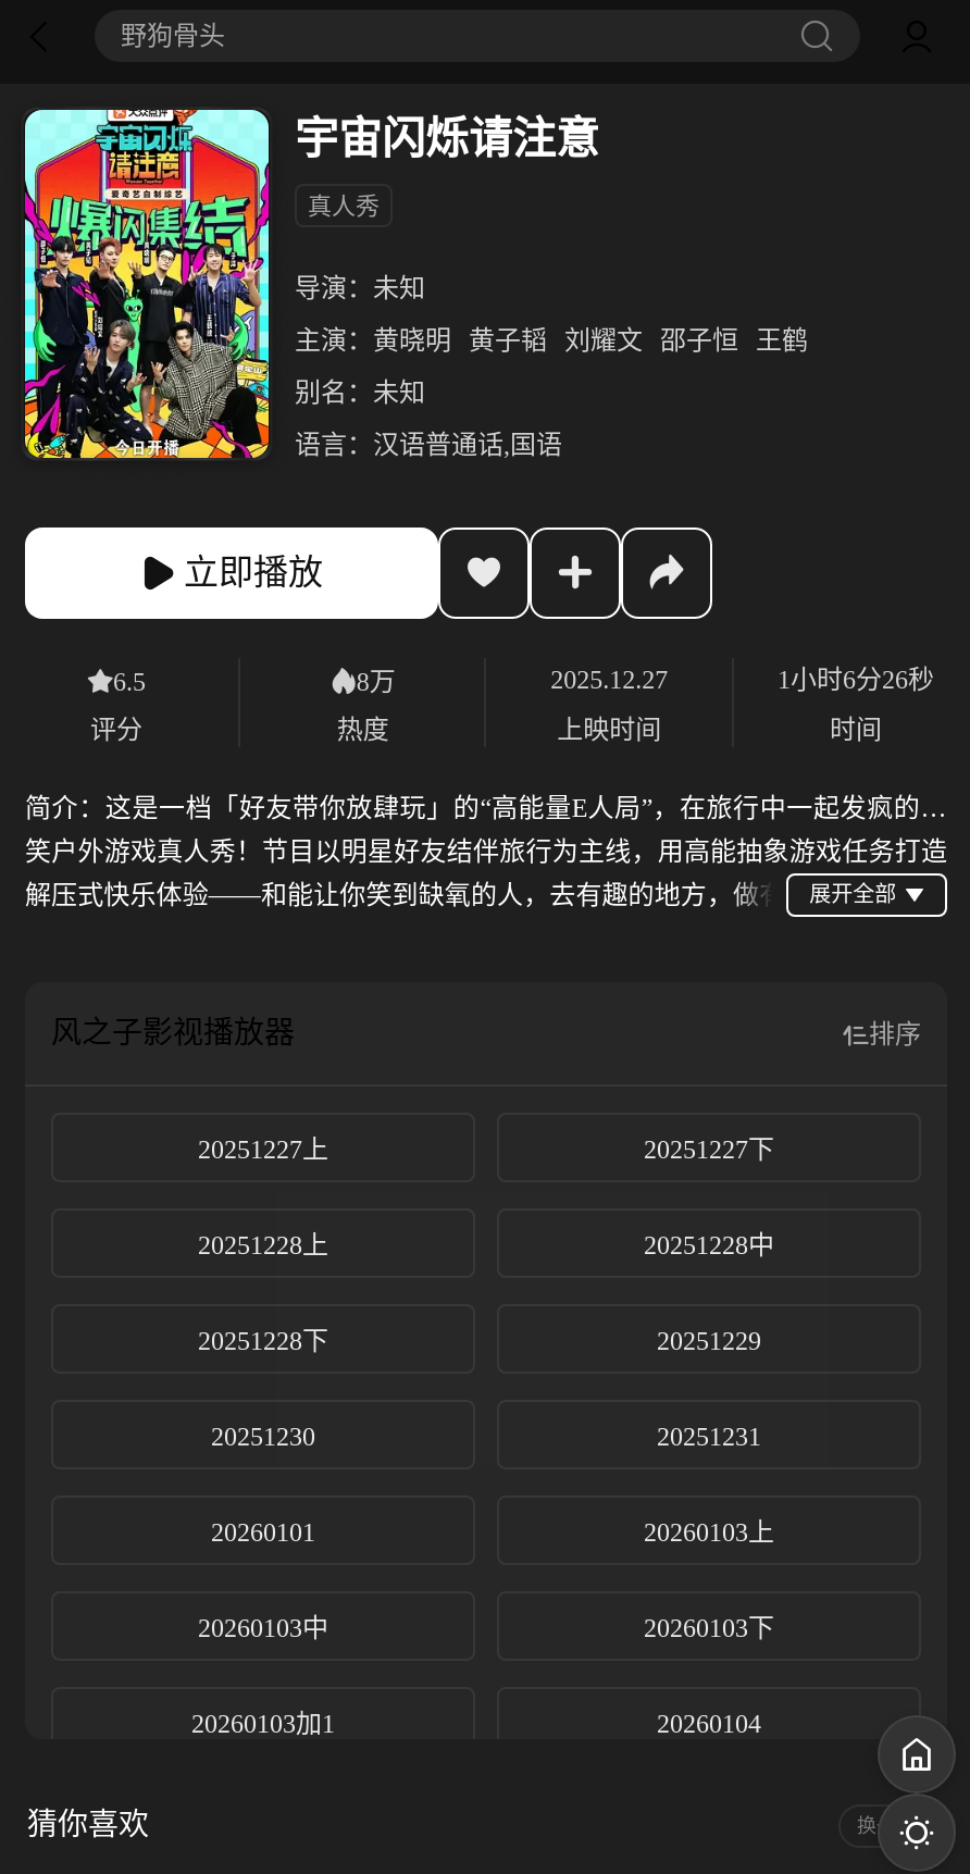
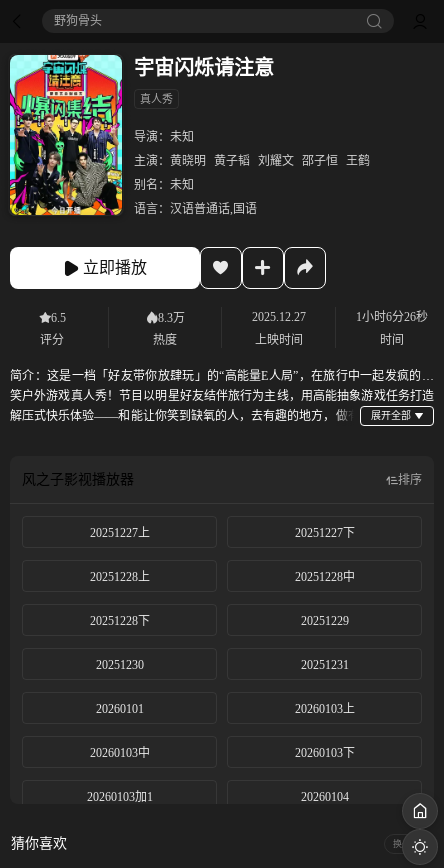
- 8万
+ 8.3万
